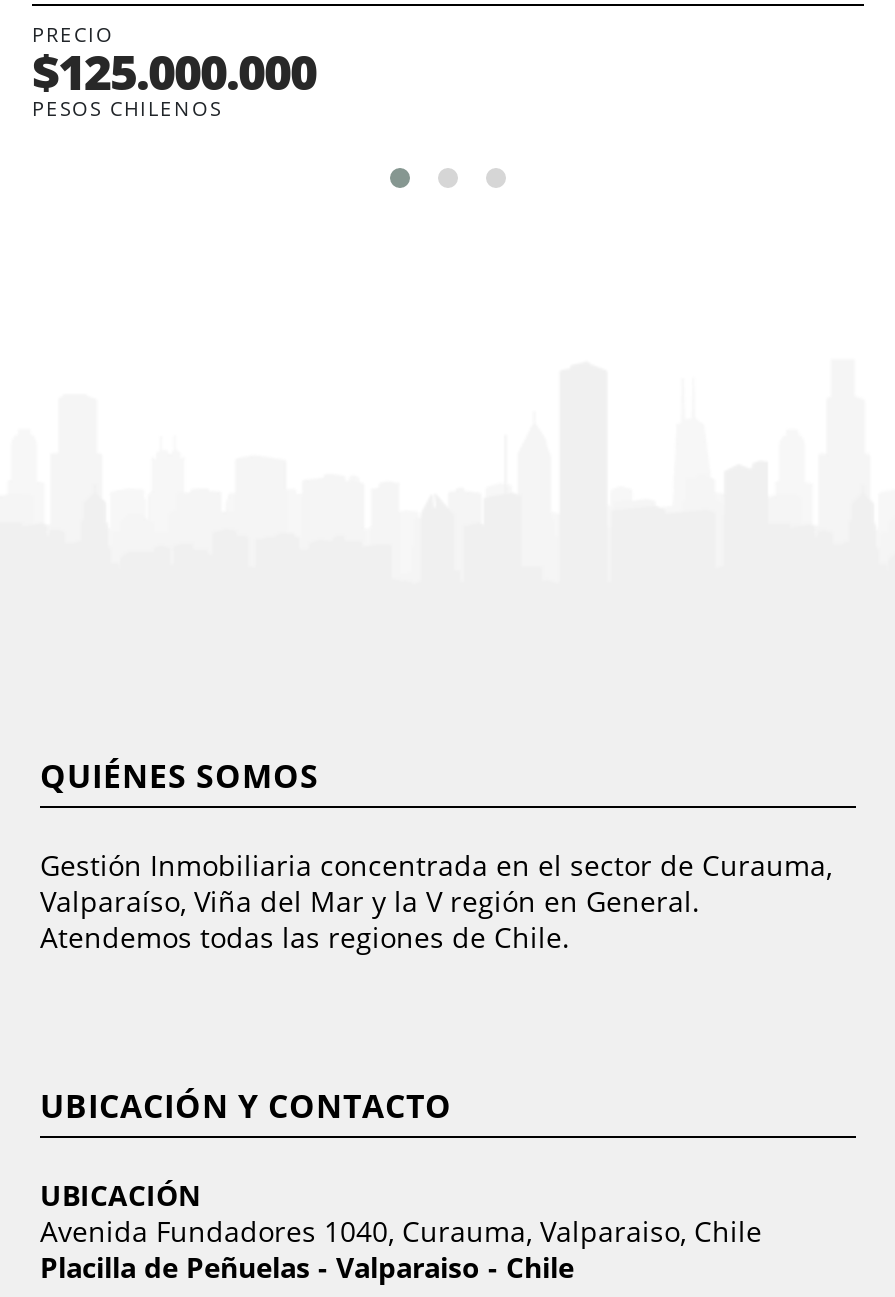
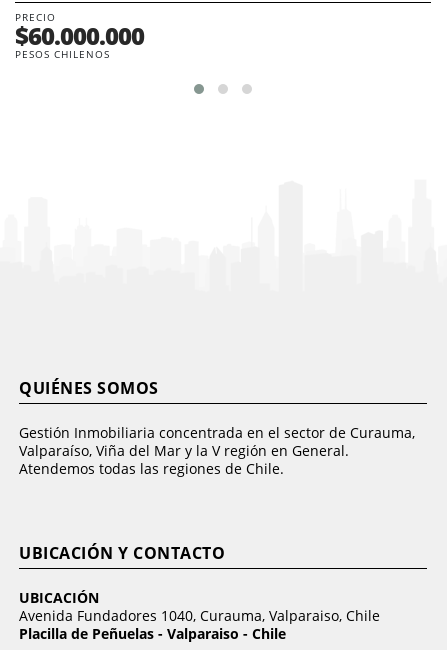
- $125.000.000
+ $60.000.000
